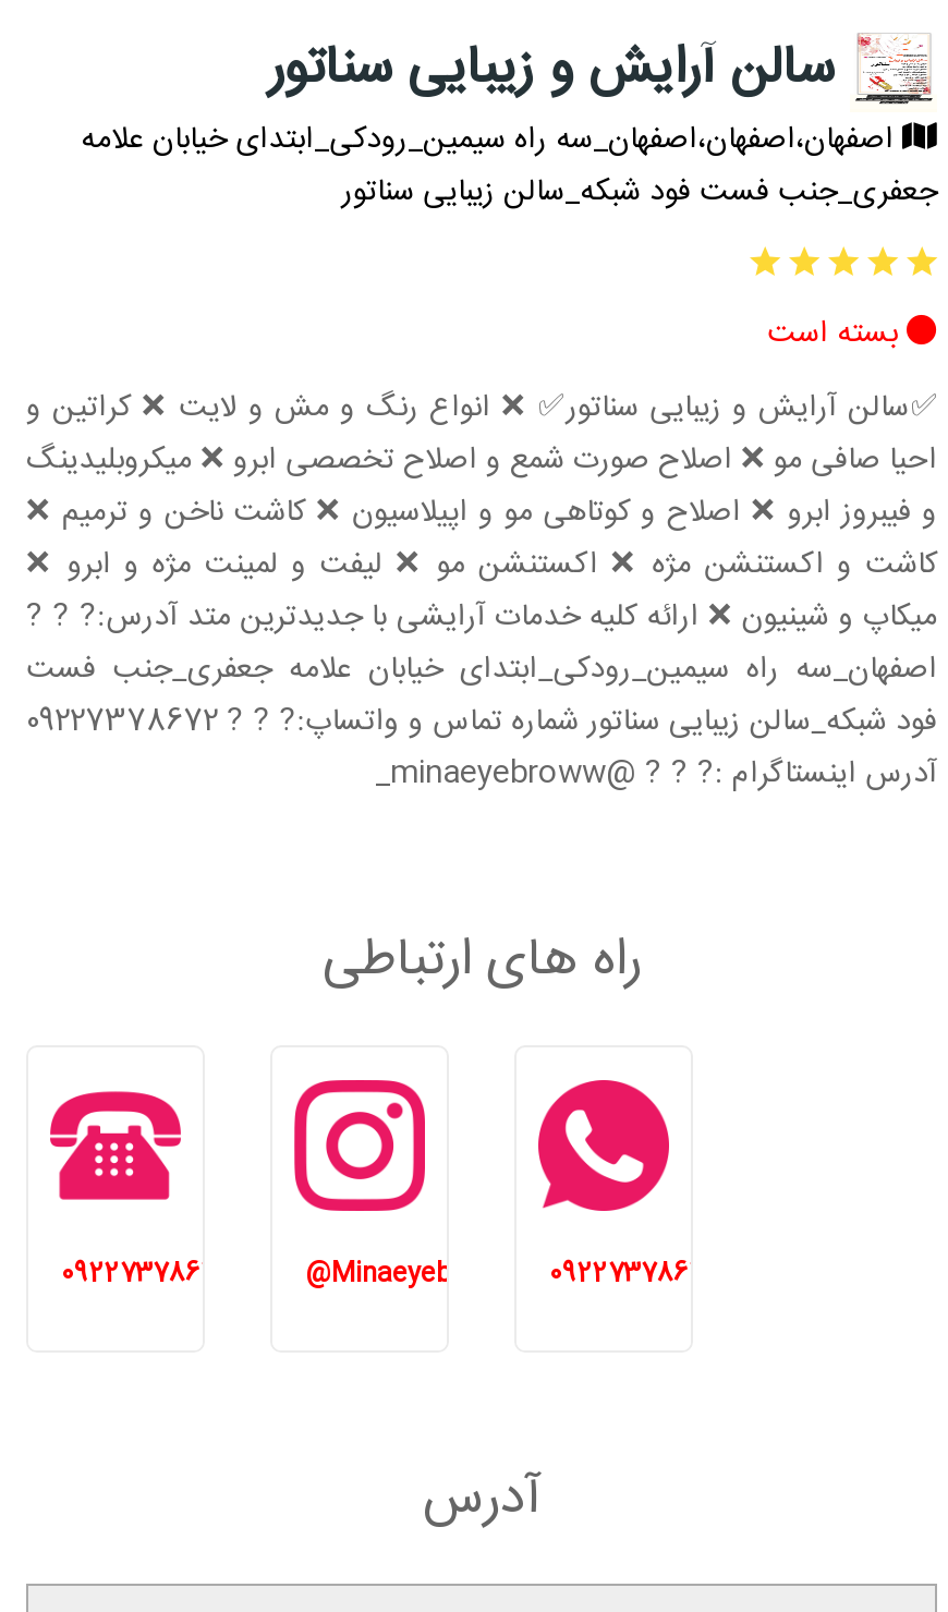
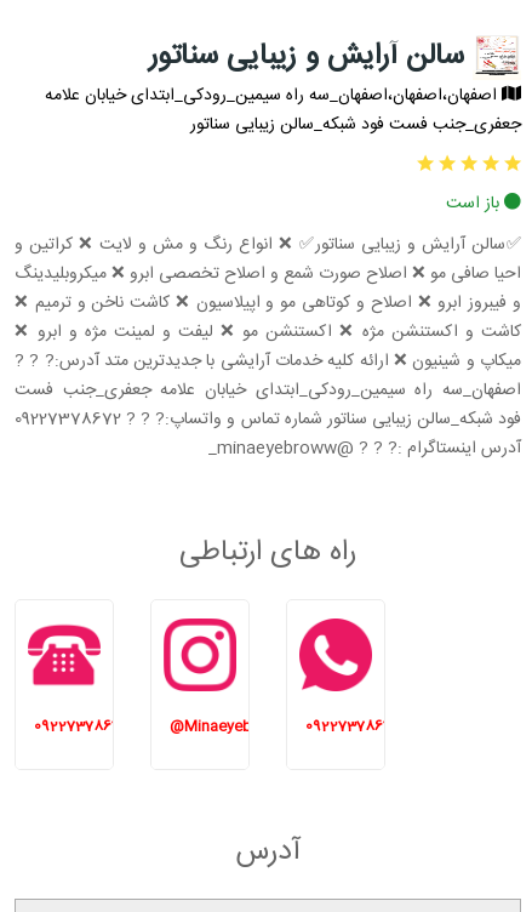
- بسته است
+ باز است
